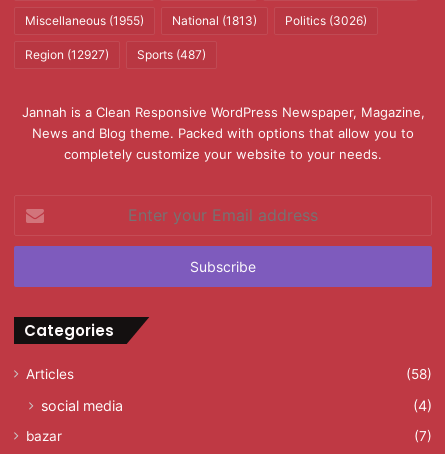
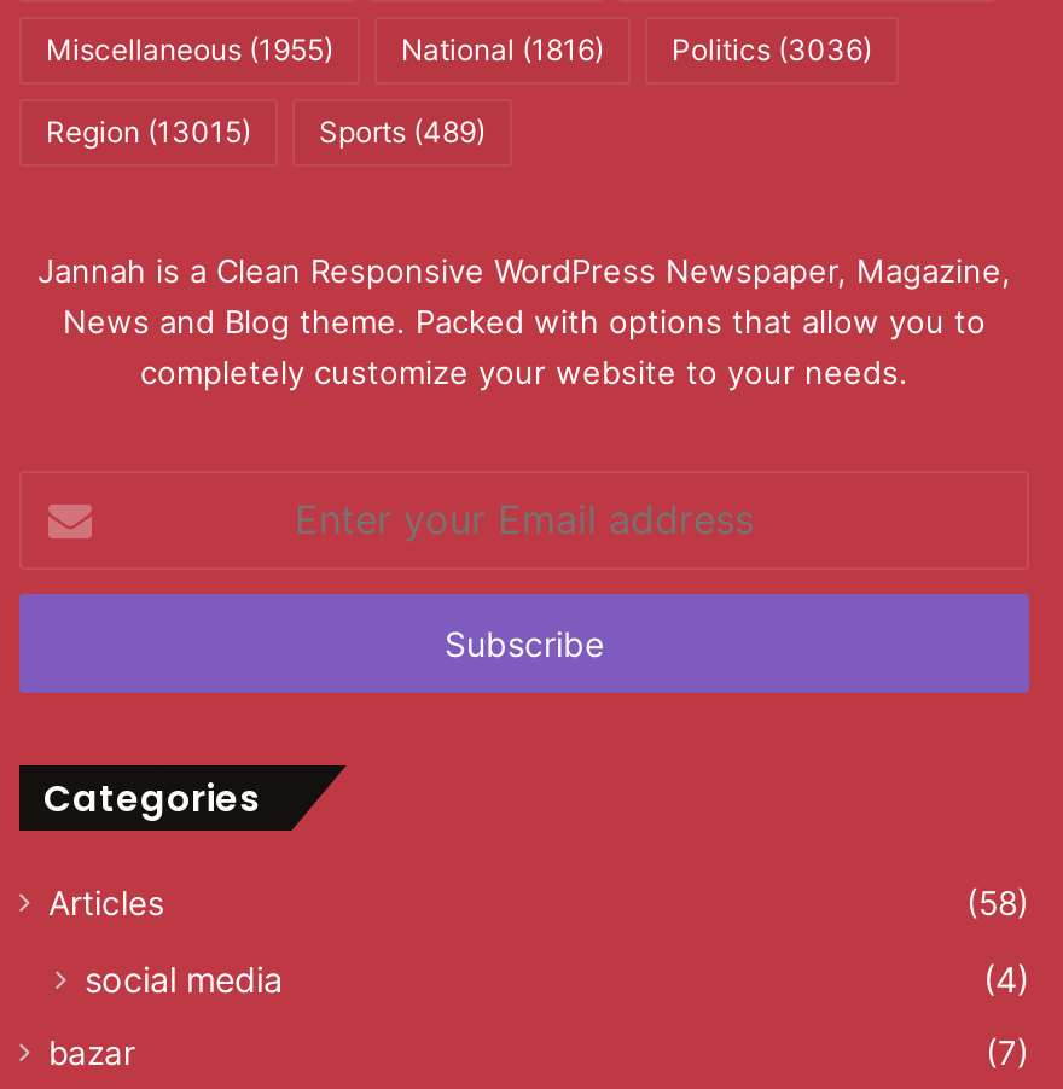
- National (1813)
+ National (1816)

- Politics (3026)
+ Politics (3036)

- Region (12927)
+ Region (13015)

- Sports (487)
+ Sports (489)
